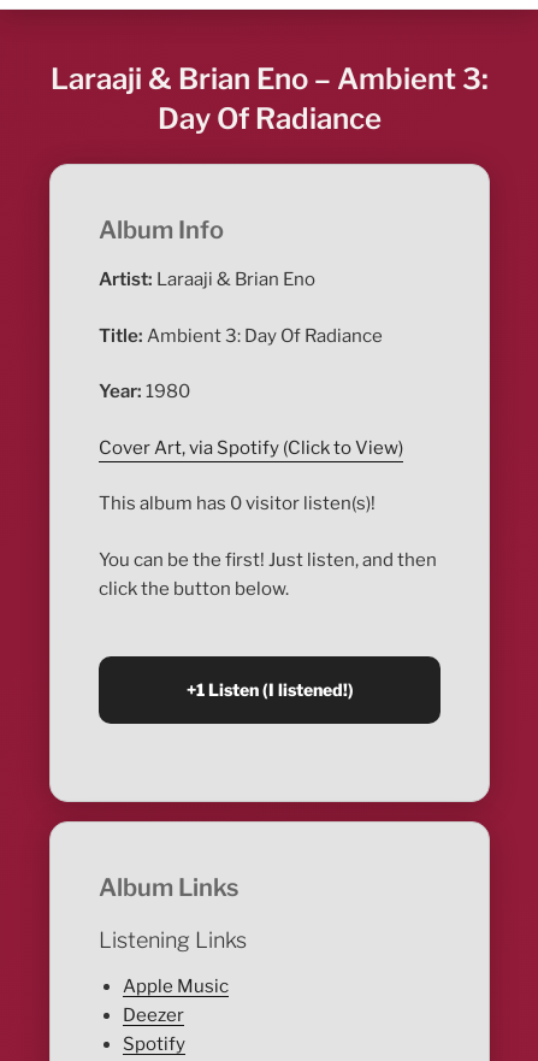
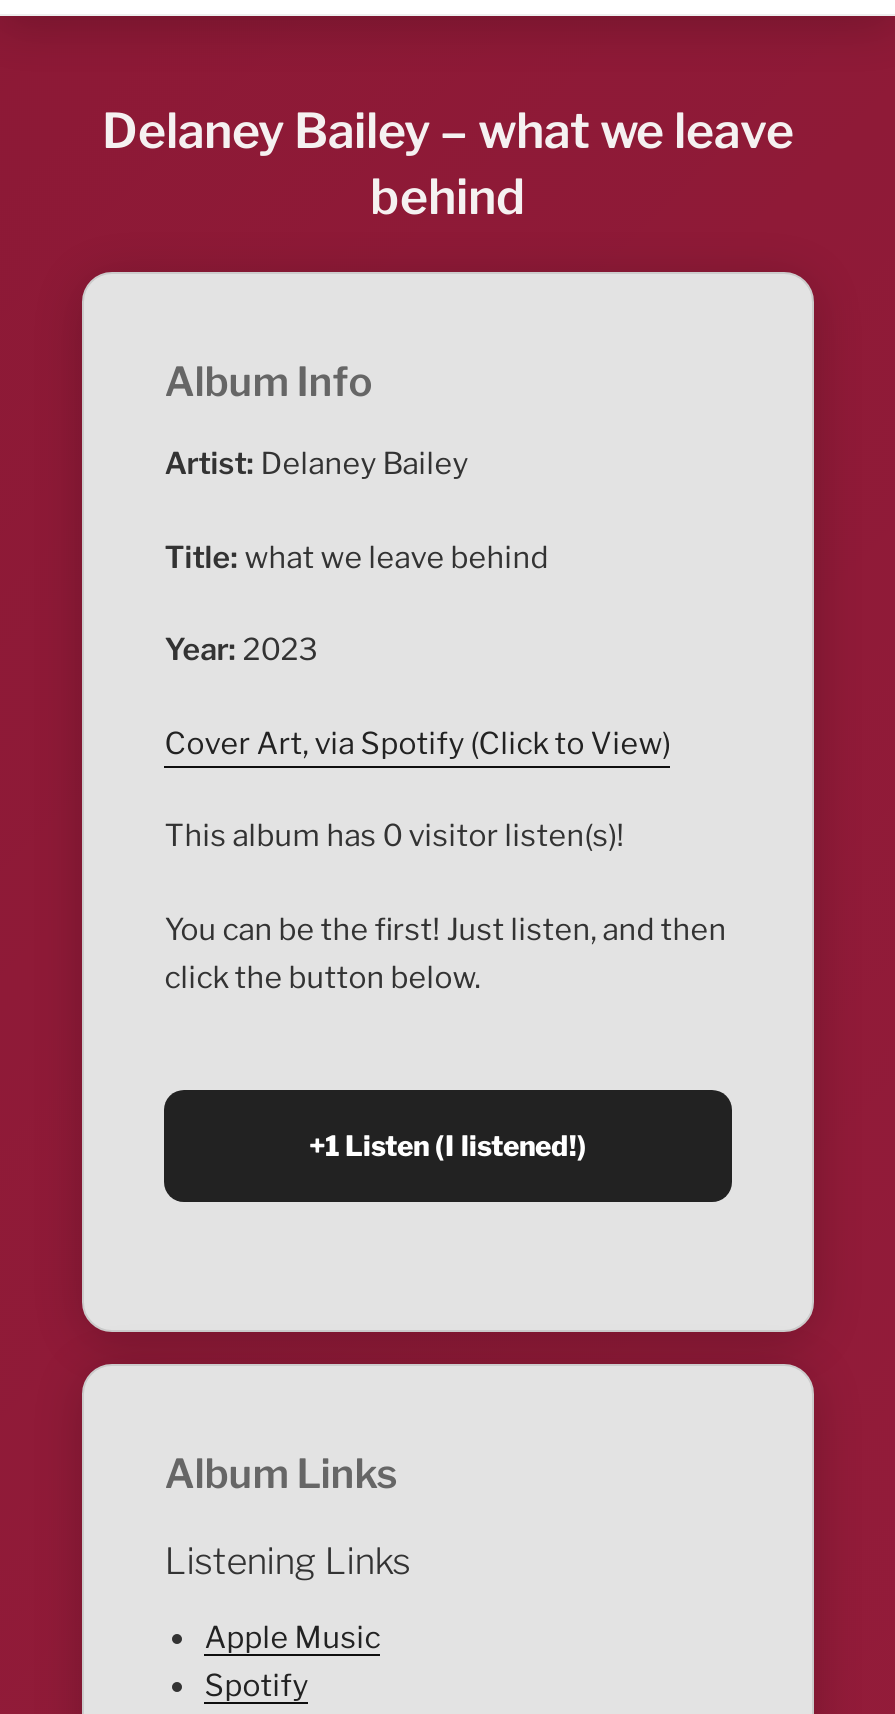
- Laraaji & Brian Eno – Ambient 3:
- Day Of Radiance
+ Delaney Bailey – what we leave
+ behind

- Artist: Laraaji & Brian Eno
+ Artist: Delaney Bailey

- Title: Ambient 3: Day Of Radiance
+ Title: what we leave behind

- Year: 1980
+ Year: 2023

- Deezer
